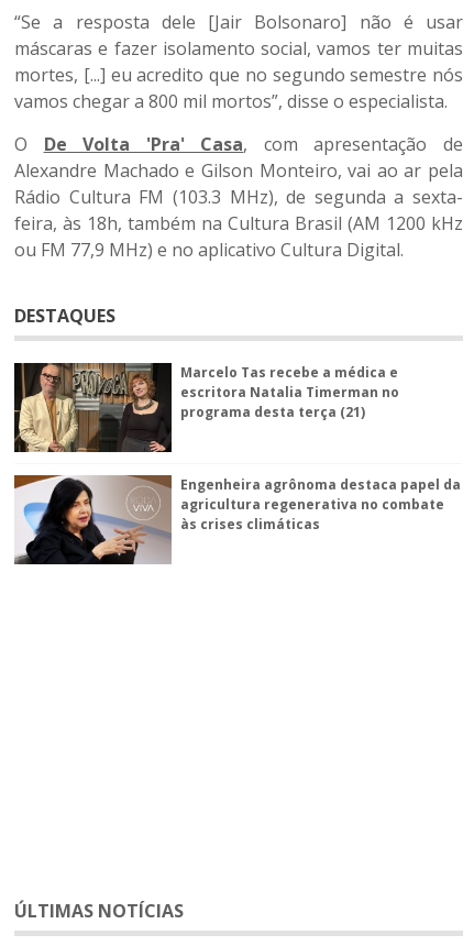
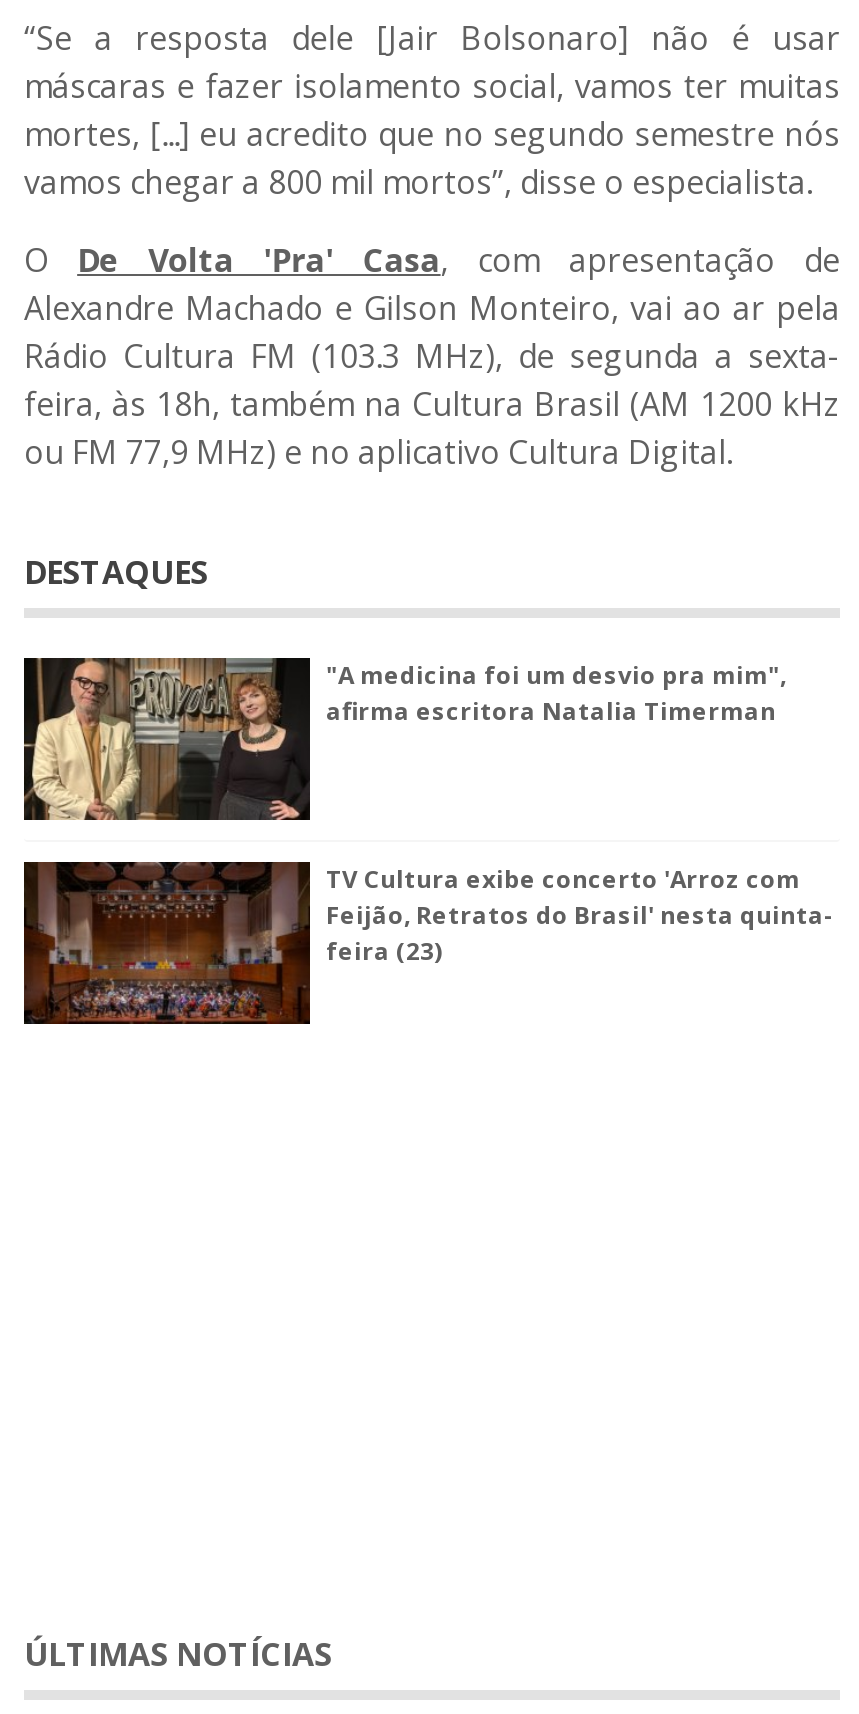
- Marcelo Tas recebe a médica e
- escritora Natalia Timerman no
- programa desta terça (21)
+ "A medicina foi um desvio pra mim",
+ afirma escritora Natalia Timerman

- [image]
- Engenheira agrônoma destaca papel da
- agricultura regenerativa no combate
- às crises climáticas
+ [image]
+ TV Cultura exibe concerto 'Arroz com
+ Feijão, Retratos do Brasil' nesta quinta-
+ feira (23)
